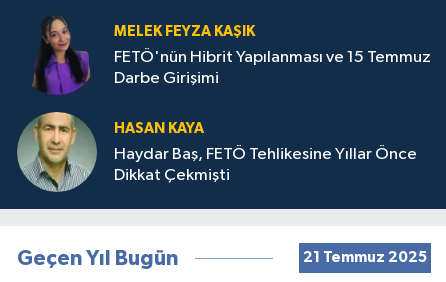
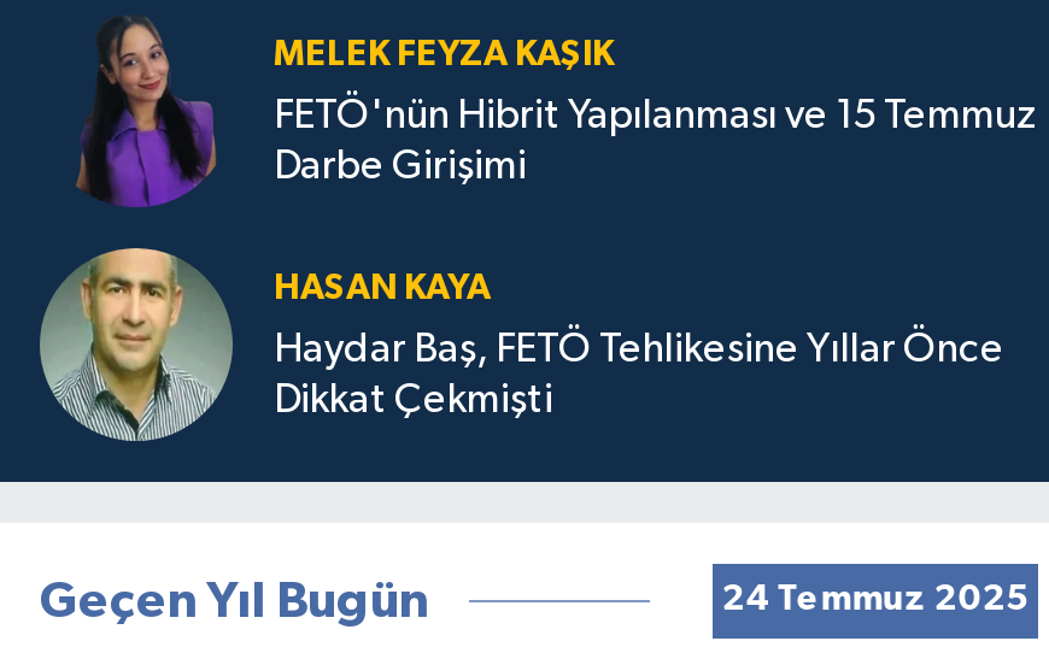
- 21 Temmuz 2025
+ 24 Temmuz 2025
